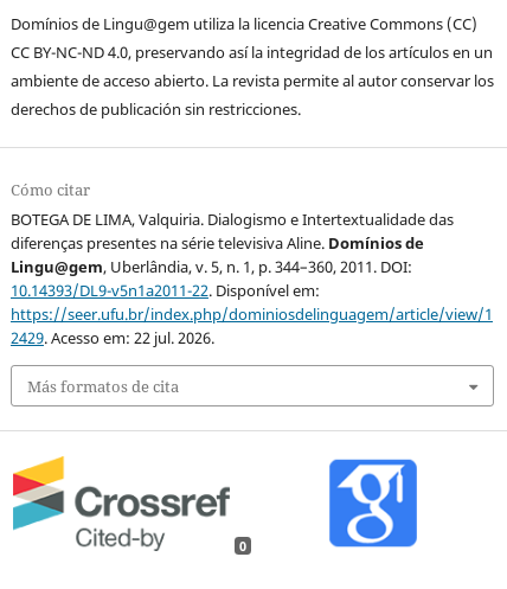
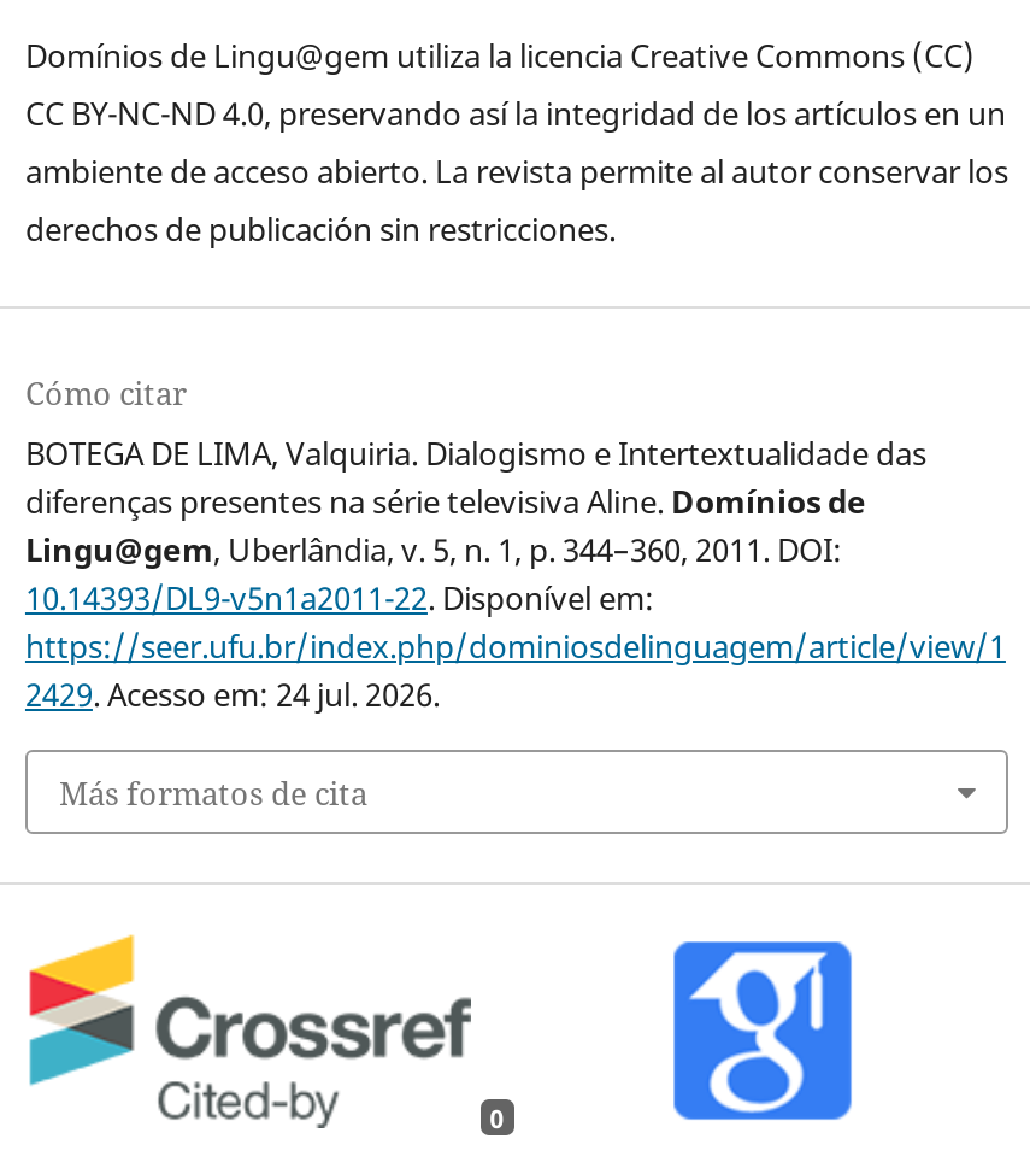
- 2429. Acesso em: 22 jul. 2026.
+ 2429. Acesso em: 24 jul. 2026.
